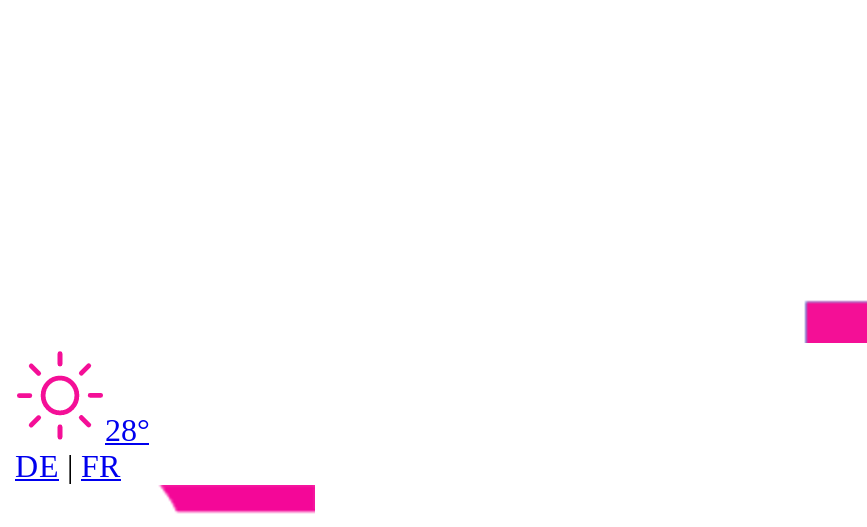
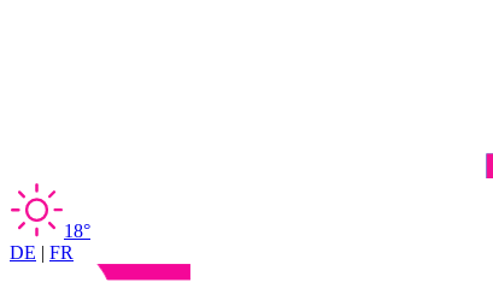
- 28°
+ 18°
